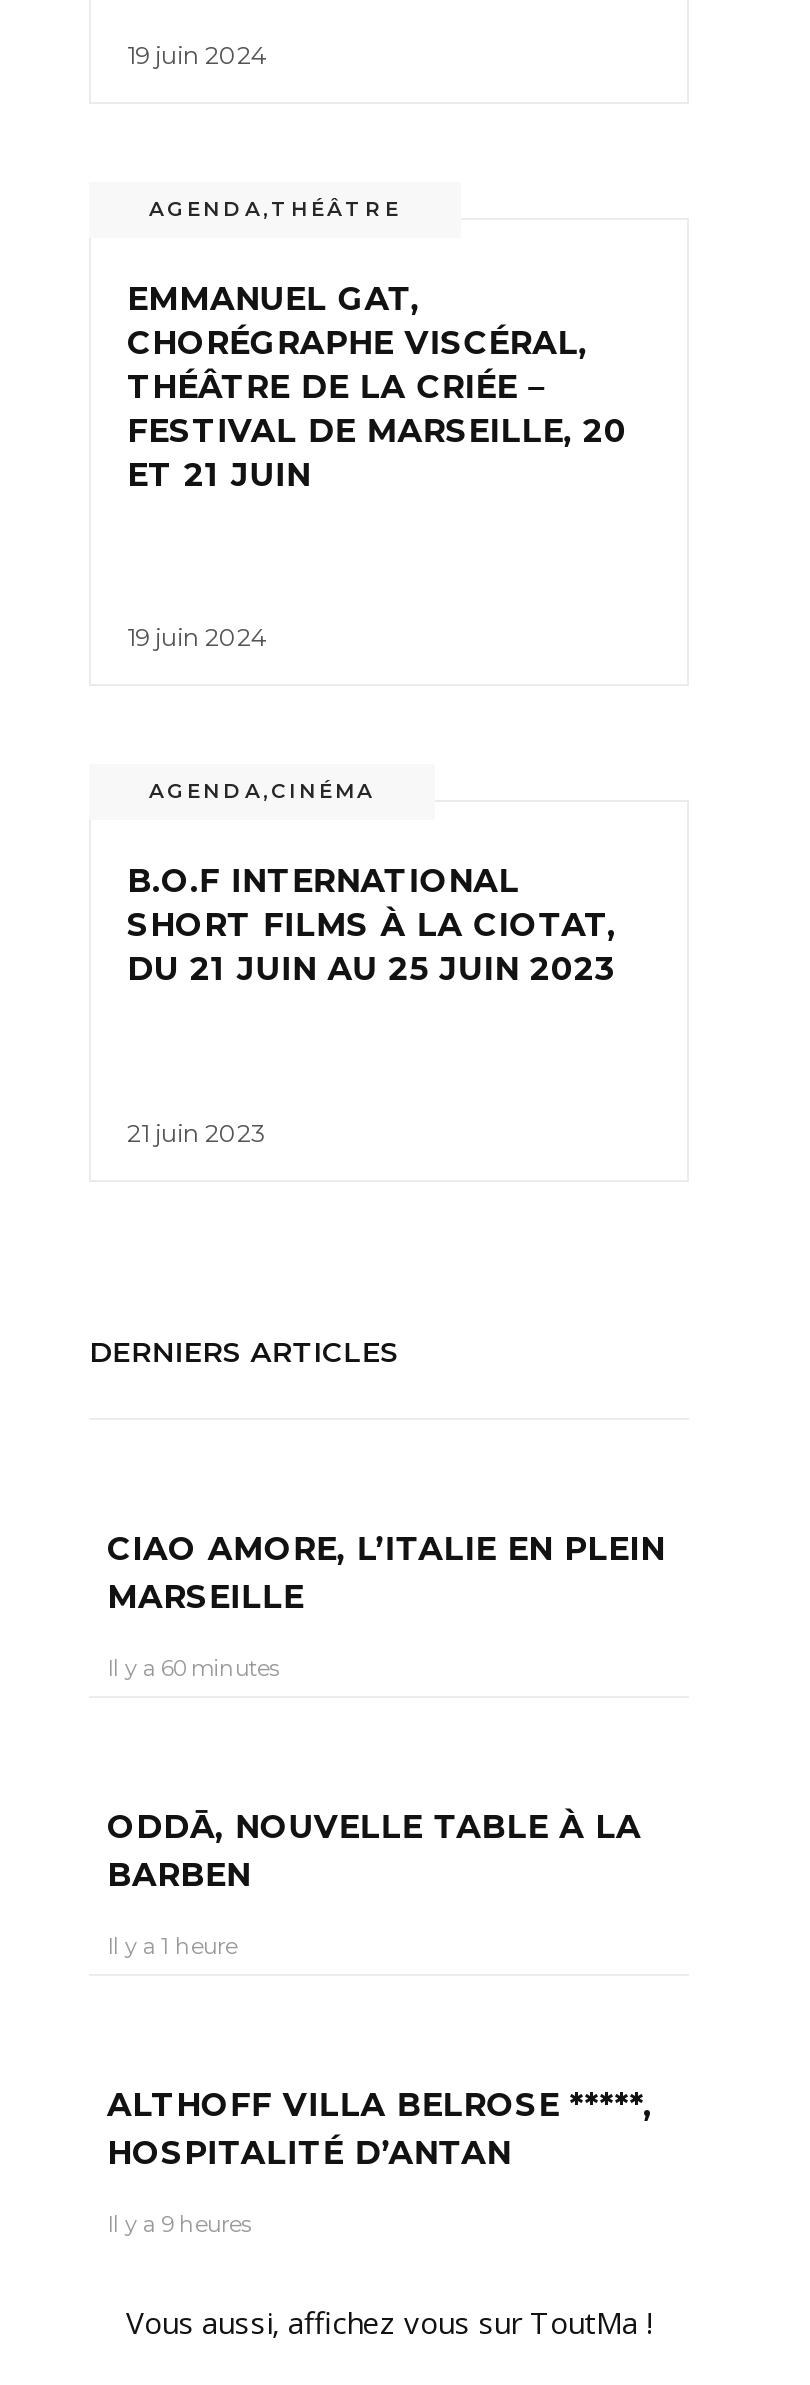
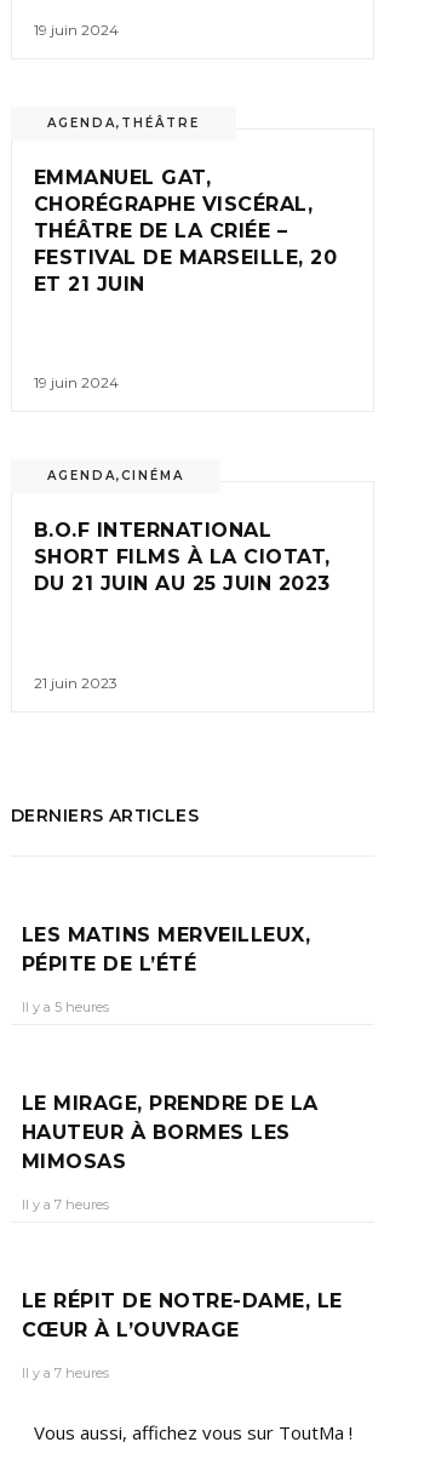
- CIAO AMORE, L’ITALIE EN PLEIN
- MARSEILLE
+ LES MATINS MERVEILLEUX,
+ PÉPITE DE L’ÉTÉ

- Il y a 60 minutes
+ Il y a 5 heures

- ODDĀ, NOUVELLE TABLE À LA
- BARBEN
+ LE MIRAGE, PRENDRE DE LA
+ HAUTEUR À BORMES LES
+ MIMOSAS

- Il y a 1 heure
+ Il y a 7 heures

- ALTHOFF VILLA BELROSE *****,
- HOSPITALITÉ D’ANTAN
+ LE RÉPIT DE NOTRE-DAME, LE
+ CŒUR À L’OUVRAGE

- Il y a 9 heures
+ Il y a 7 heures
